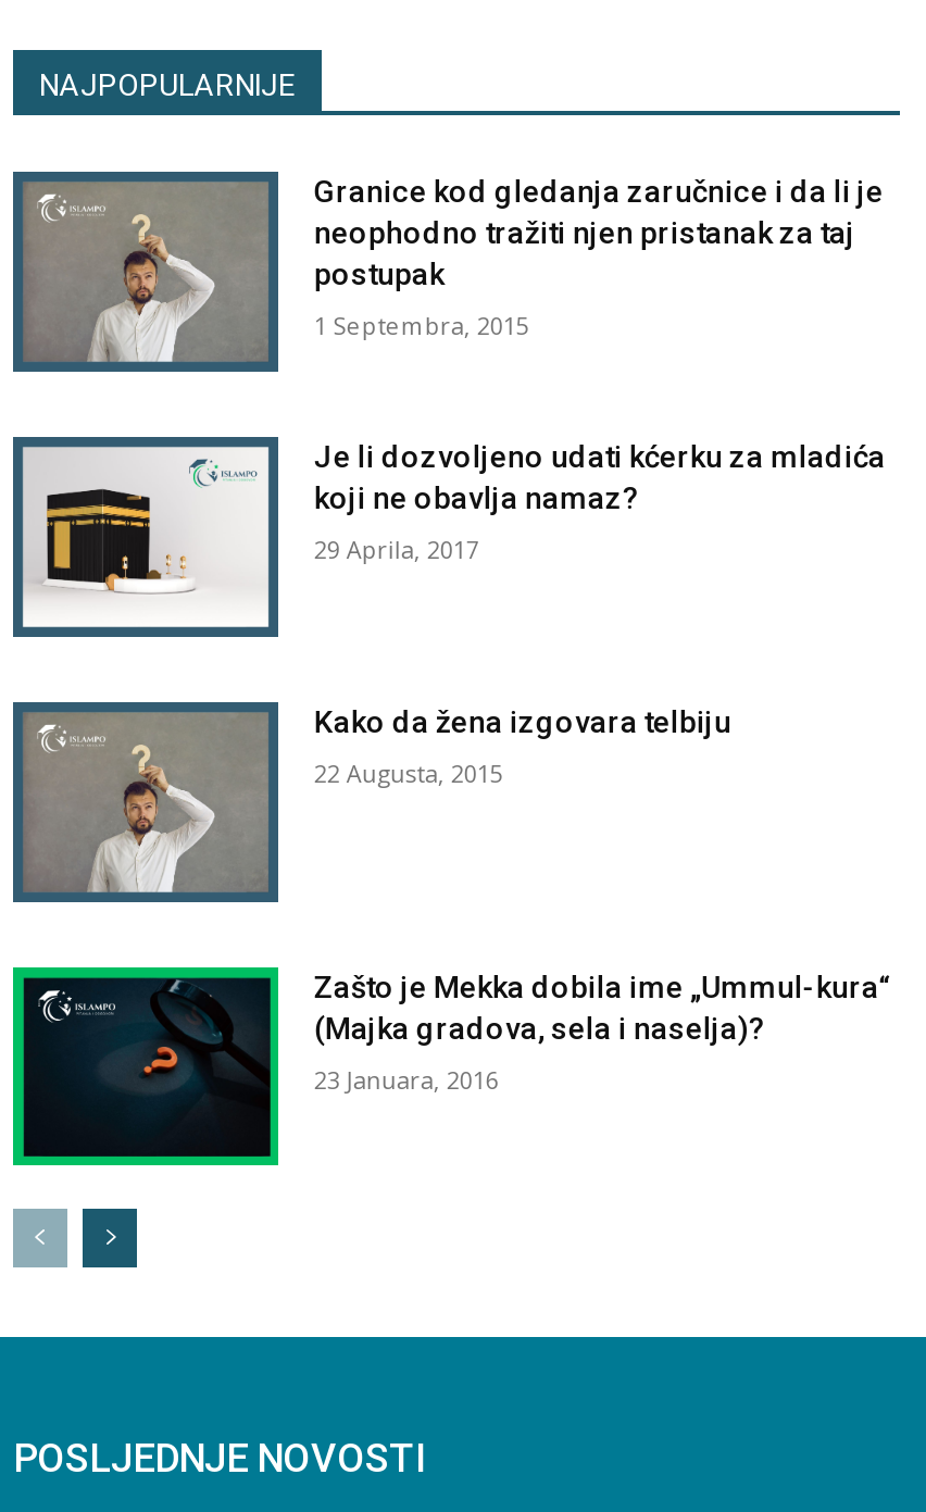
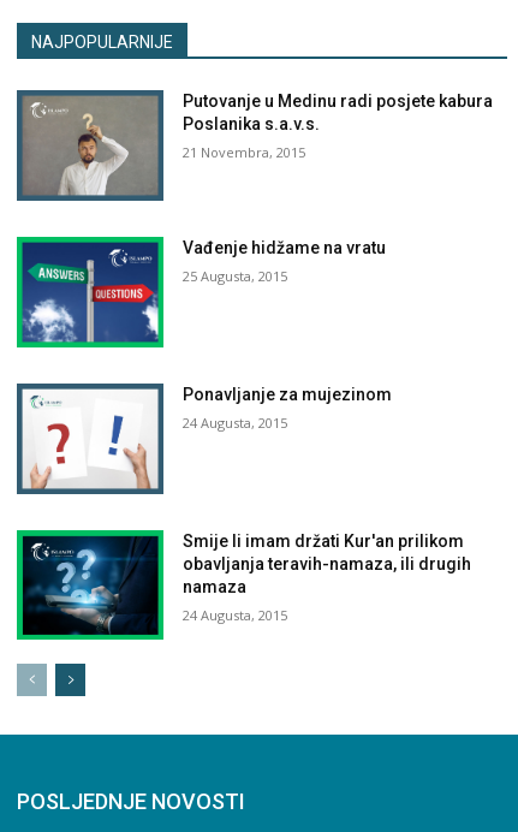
- Granice kod gledanja zaručnice i da li je
- neophodno tražiti njen pristanak za taj
- postupak
+ Putovanje u Medinu radi posjete kabura
+ Poslanika s.a.v.s.

- 1 Septembra, 2015
+ 21 Novembra, 2015

- [image]
- Je li dozvoljeno udati kćerku za mladića
- koji ne obavlja namaz?
+ [image]
+ Vađenje hidžame na vratu

- 29 Aprila, 2017
+ 25 Augusta, 2015

- [image]
- Kako da žena izgovara telbiju
+ [image]
+ Ponavljanje za mujezinom

- 22 Augusta, 2015
+ 24 Augusta, 2015

- [image]
- Zašto je Mekka dobila ime „Ummul-kura“
- (Majka gradova, sela i naselja)?
+ [image]
+ Smije li imam držati Kur'an prilikom
+ obavljanja teravih-namaza, ili drugih
+ namaza

- 23 Januara, 2016
+ 24 Augusta, 2015
